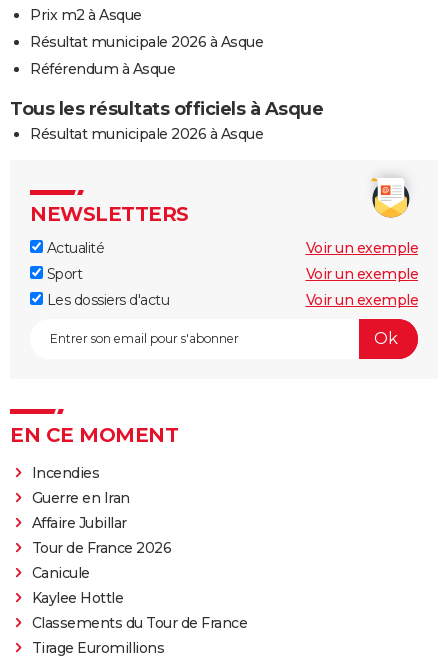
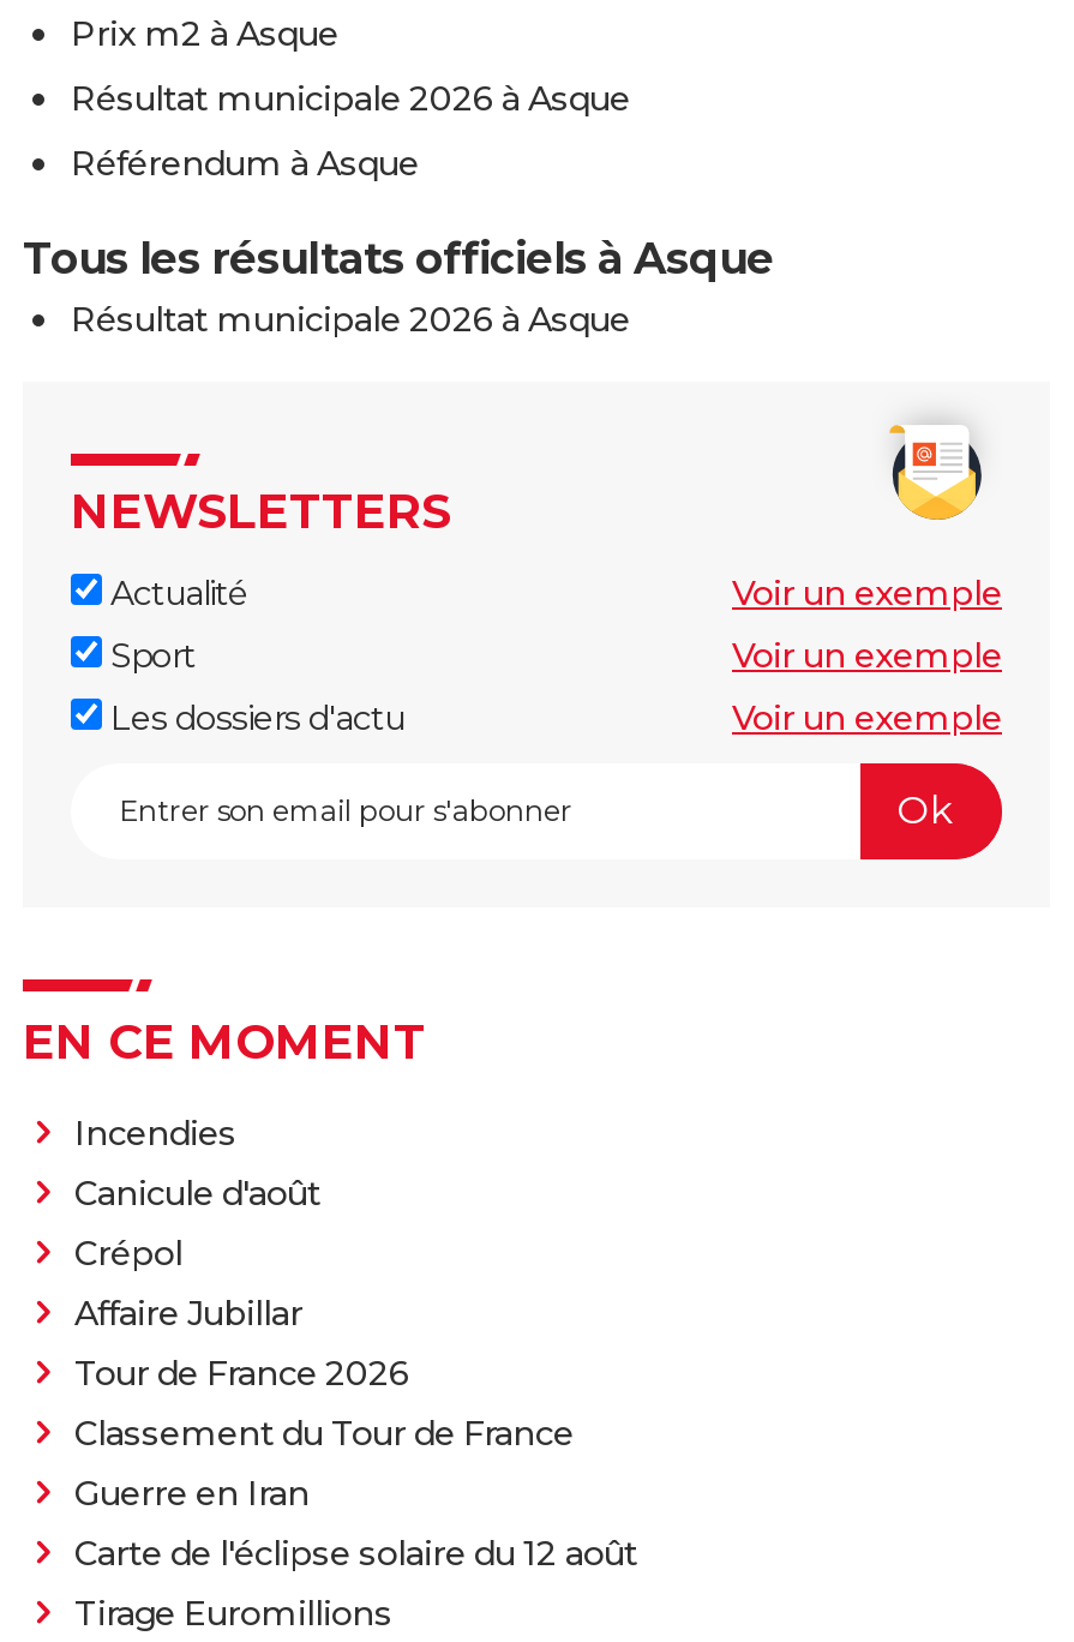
+ Canicule d'août
+ Crépol

moved down: Guerre en Iran

- Canicule
- Kaylee Hottle
- Classements du Tour de France
+ Classement du Tour de France
+ Carte de l'éclipse solaire du 12 août
